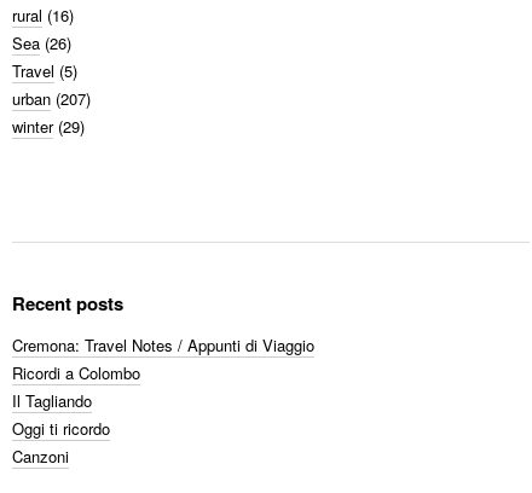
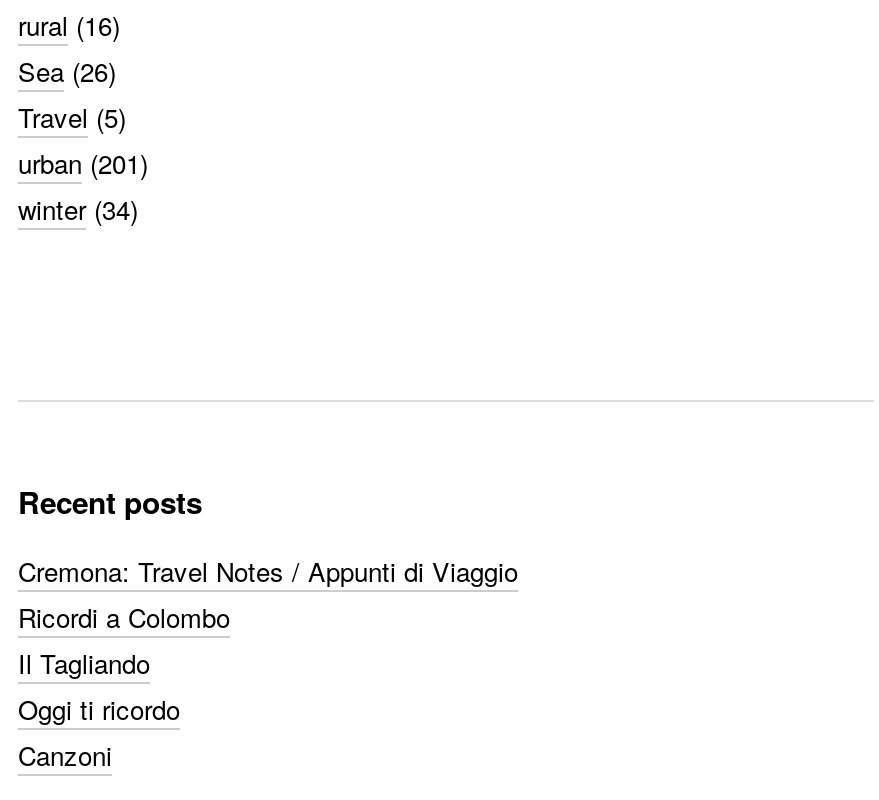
- urban (207)
+ urban (201)

- winter (29)
+ winter (34)
